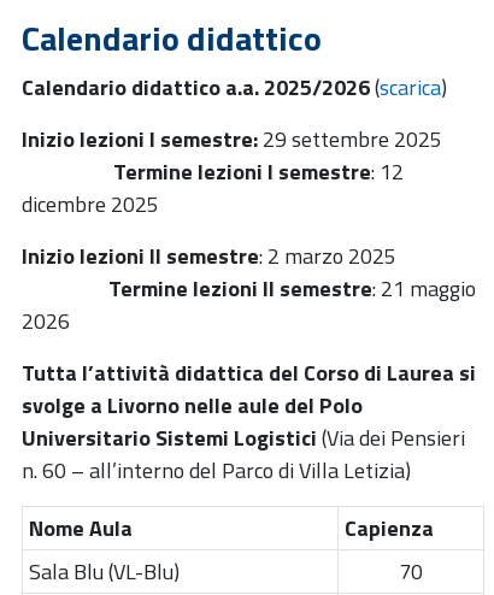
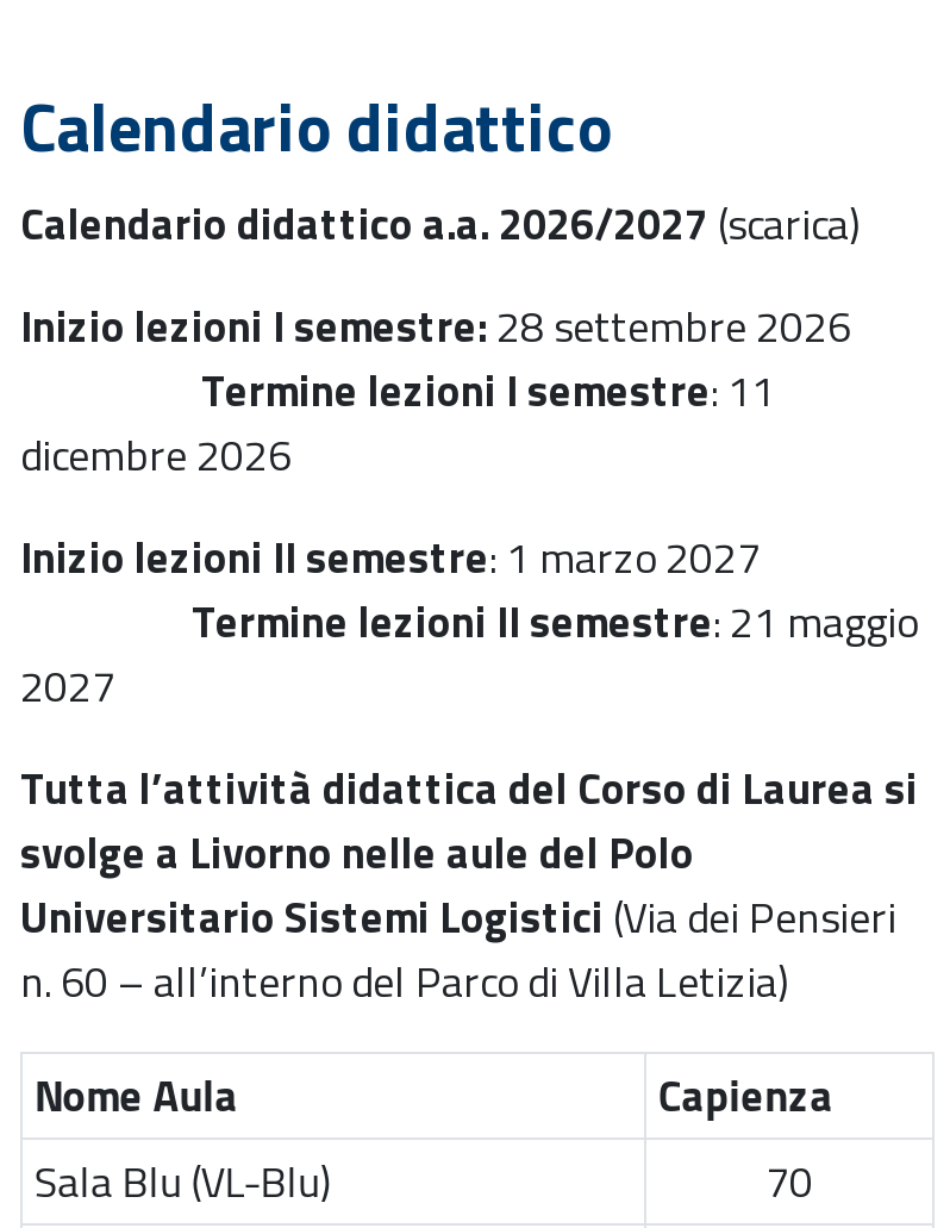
- Calendario didattico a.a. 2025/2026 (scarica)
+ Calendario didattico a.a. 2026/2027 (scarica)

- Inizio lezioni I semestre: 29 settembre 2025
+ Inizio lezioni I semestre: 28 settembre 2026

- Termine lezioni I semestre: 12
+ Termine lezioni I semestre: 11

- dicembre 2025
+ dicembre 2026

- Inizio lezioni II semestre: 2 marzo 2025
+ Inizio lezioni II semestre: 1 marzo 2027

- 2026
+ 2027
